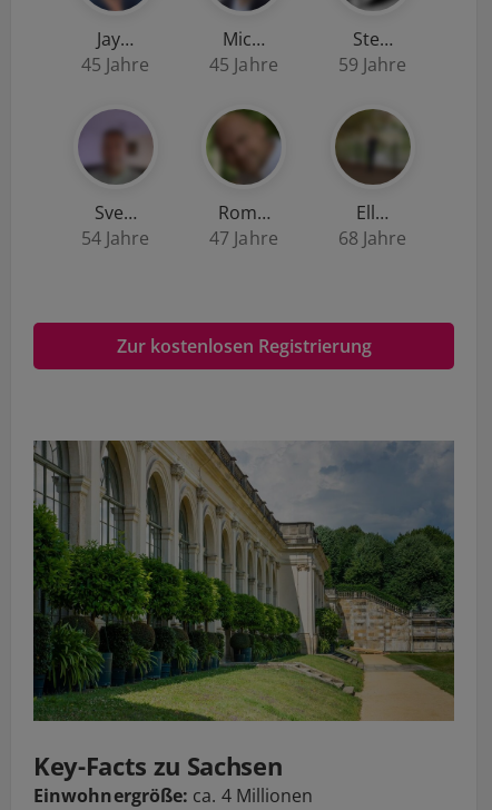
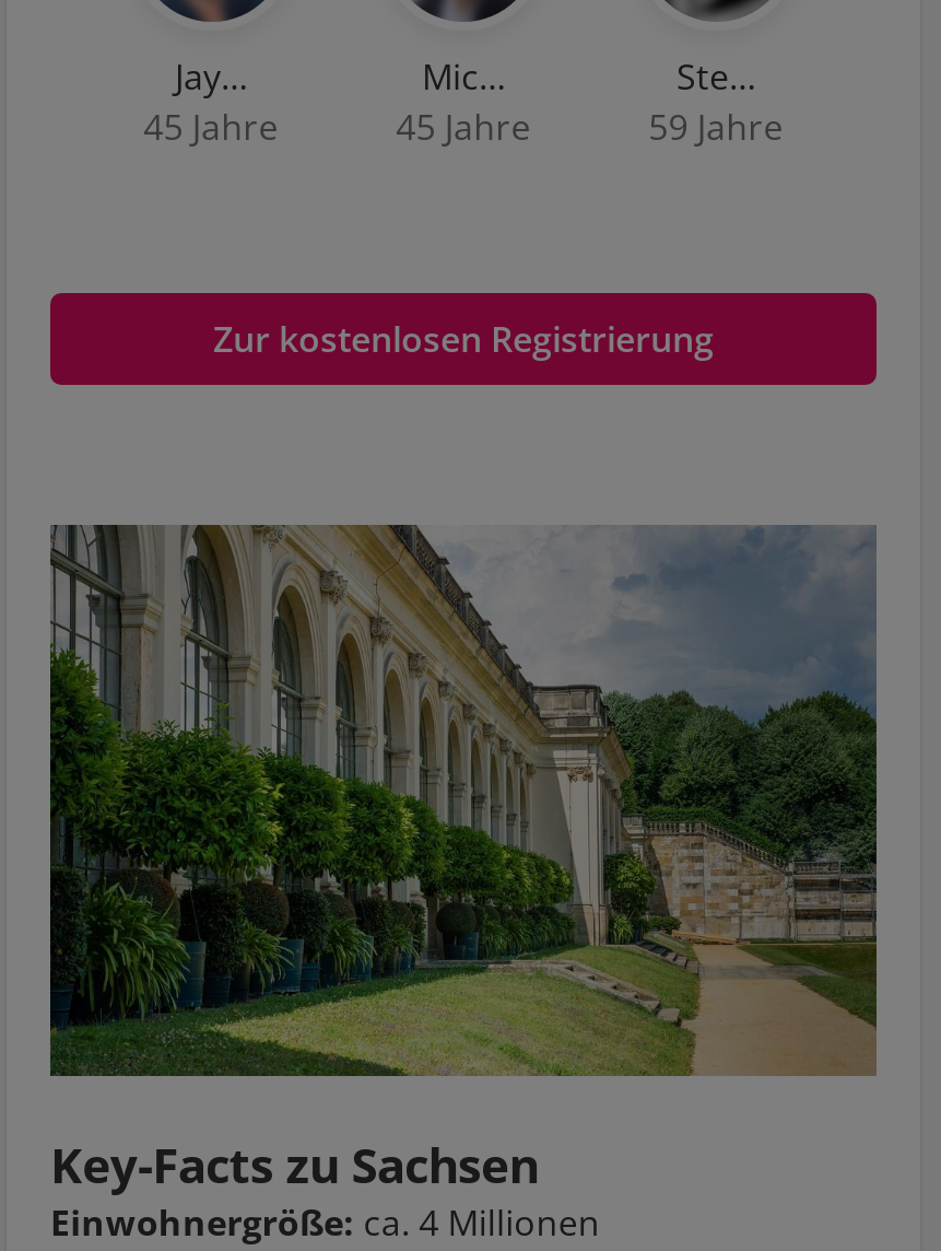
- [image]
- Sve…
- 54 Jahre

- [image]
- Rom…
- 47 Jahre

- [image]
- Ell…
- 68 Jahre
